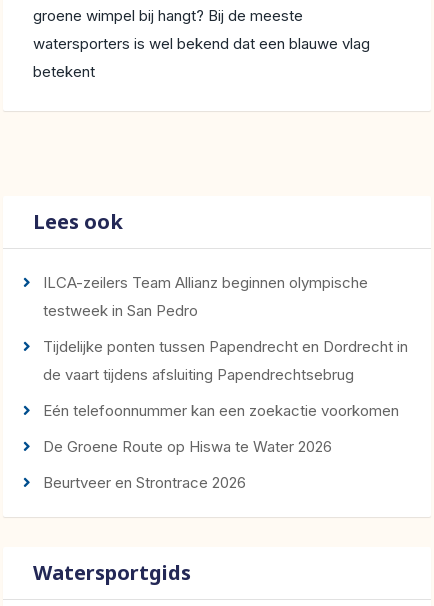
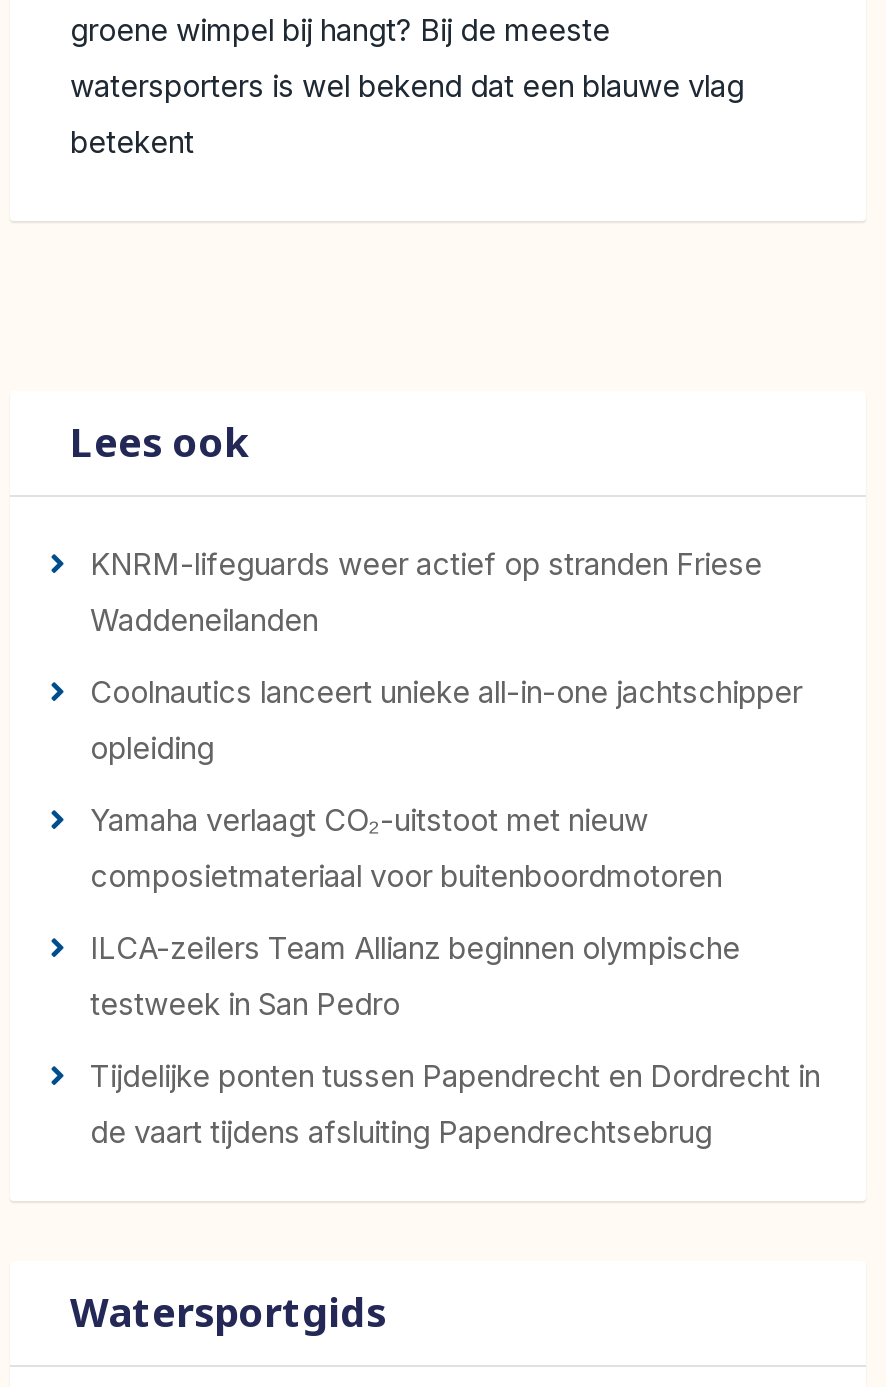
+ KNRM-lifeguards weer actief op stranden Friese
+ Waddeneilanden
+ Coolnautics lanceert unieke all-in-one jachtschipper
+ opleiding
+ Yamaha verlaagt CO₂-uitstoot met nieuw
+ composietmateriaal voor buitenboordmotoren

moved down: ILCA-zeilers Team Allianz beginnen olympische | testweek in San Pedro | Tijdelijke ponten tussen Papendrecht en Dordrecht in | de vaart tijdens afsluiting Papendrechtsebrug

- Eén telefoonnummer kan een zoekactie voorkomen
- De Groene Route op Hiswa te Water 2026
- Beurtveer en Strontrace 2026
